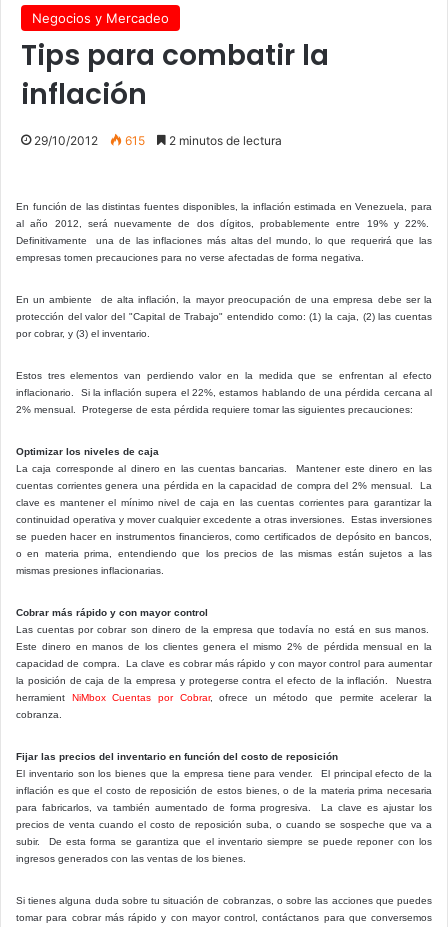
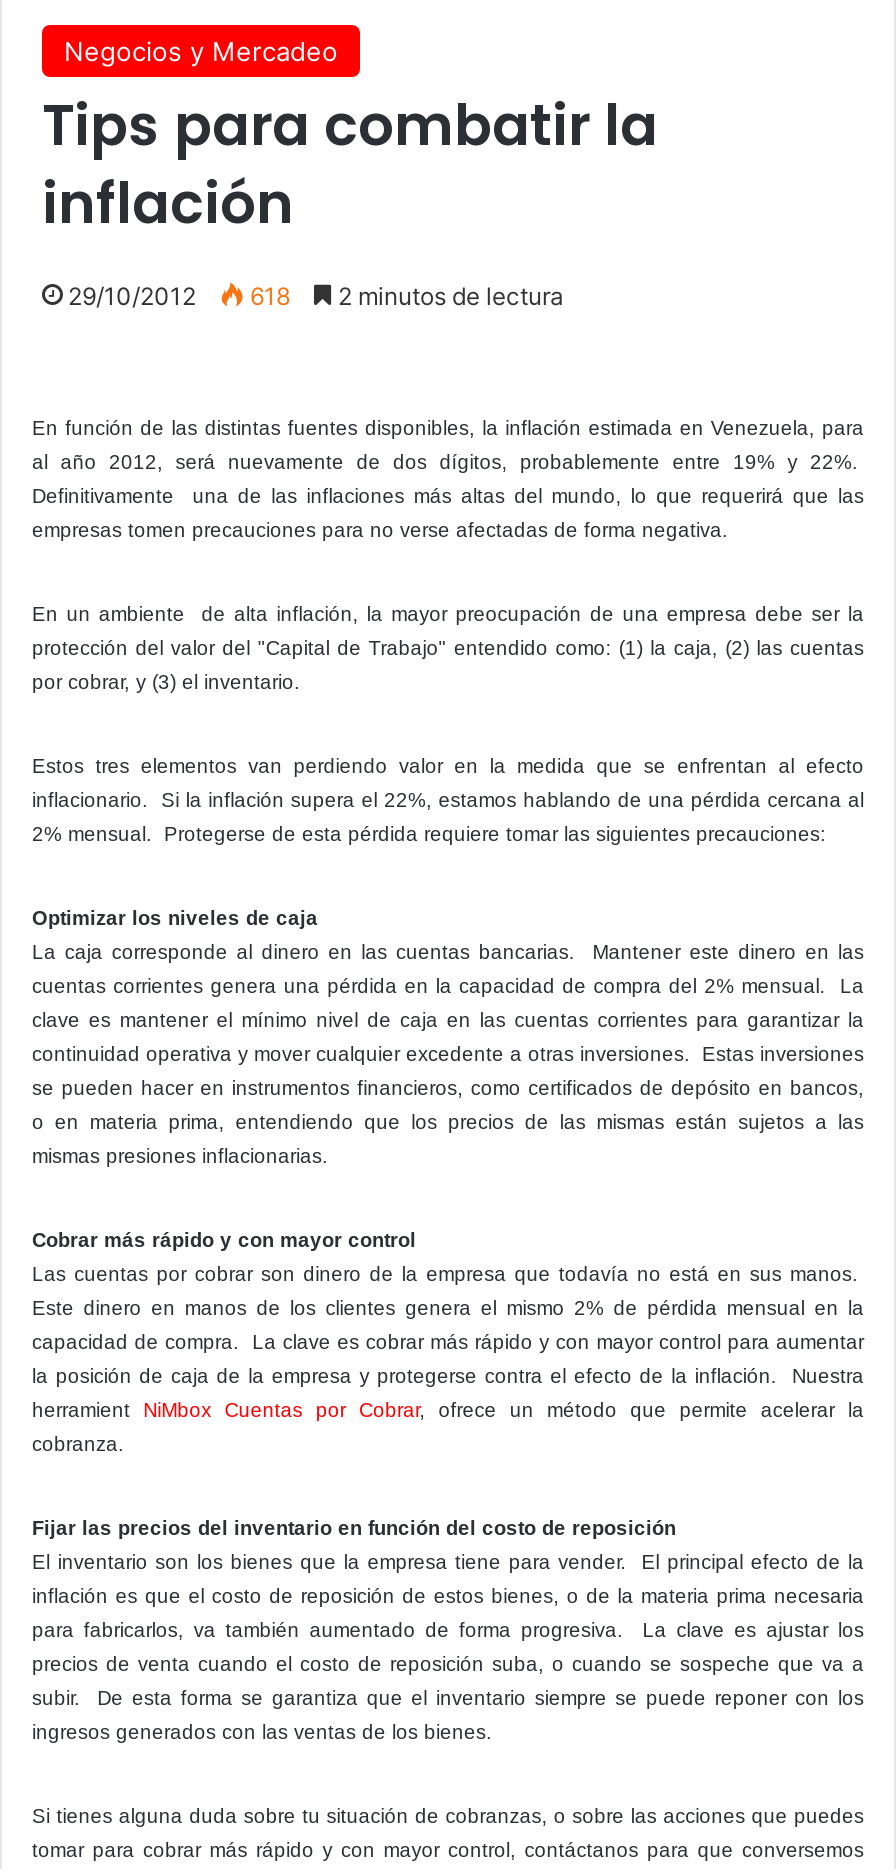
- 29/10/2012 615 2 minutos de lectura
+ 29/10/2012 618 2 minutos de lectura
